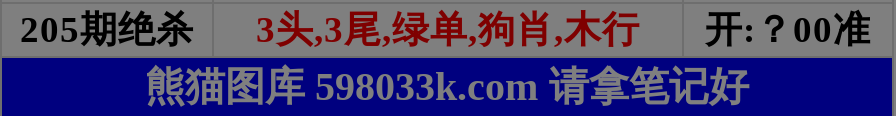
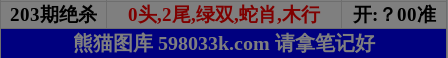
- 205期绝杀
+ 203期绝杀

- 3头,3尾,绿单,狗肖,木行
+ 0头,2尾,绿双,蛇肖,木行
